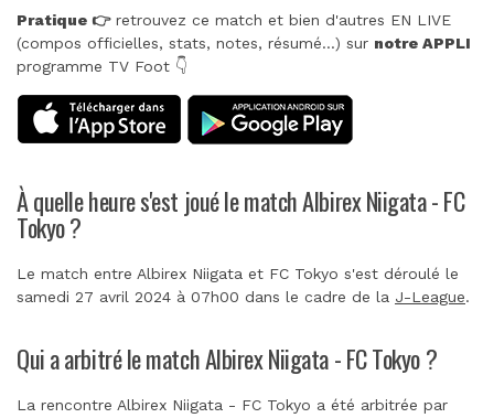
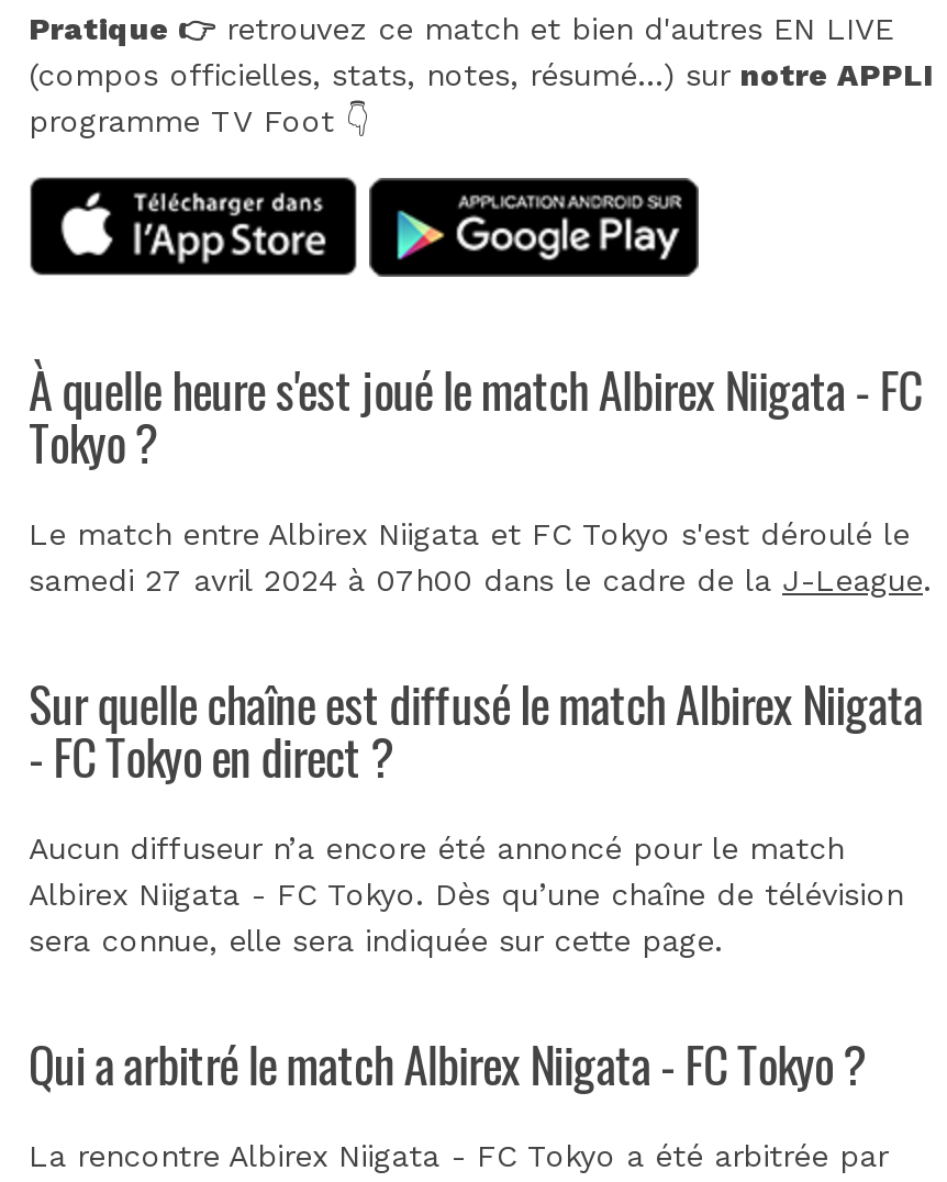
+ Sur quelle chaîne est diffusé le match Albirex Niigata
+ - FC Tokyo en direct ?
+ Aucun diffuseur n’a encore été annoncé pour le match
+ Albirex Niigata - FC Tokyo. Dès qu’une chaîne de télévision
+ sera connue, elle sera indiquée sur cette page.
